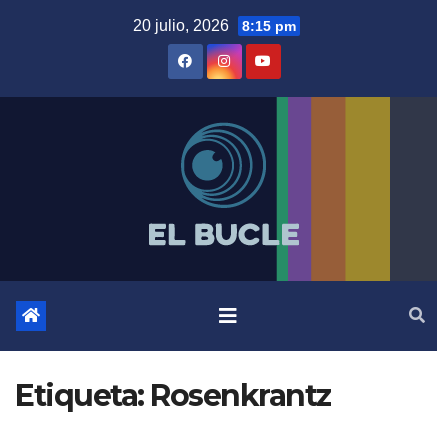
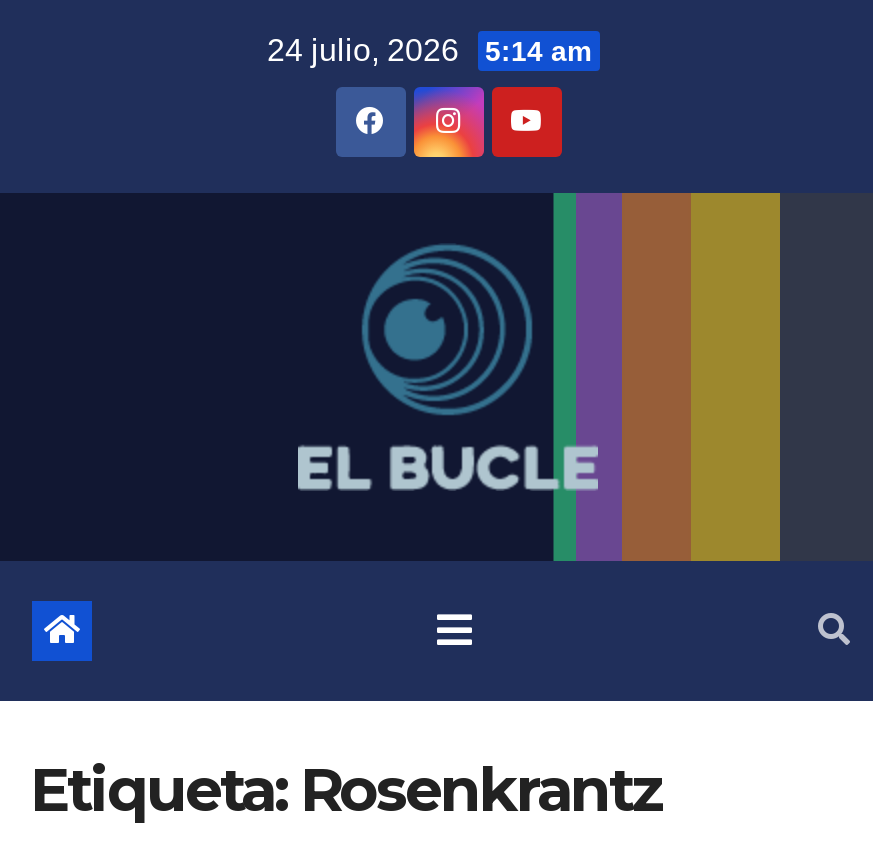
- 20 julio, 2026 8:15 pm
+ 24 julio, 2026 5:14 am
